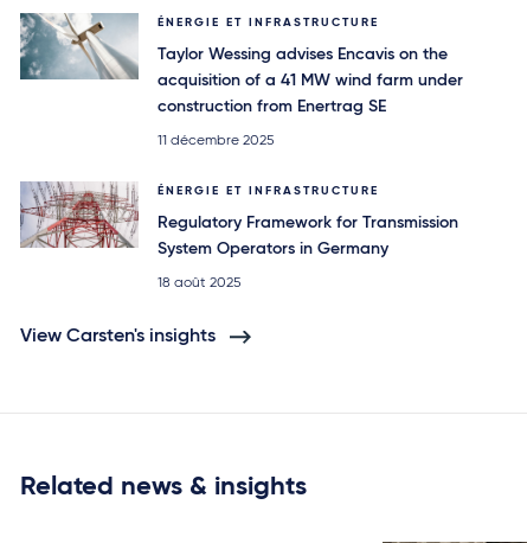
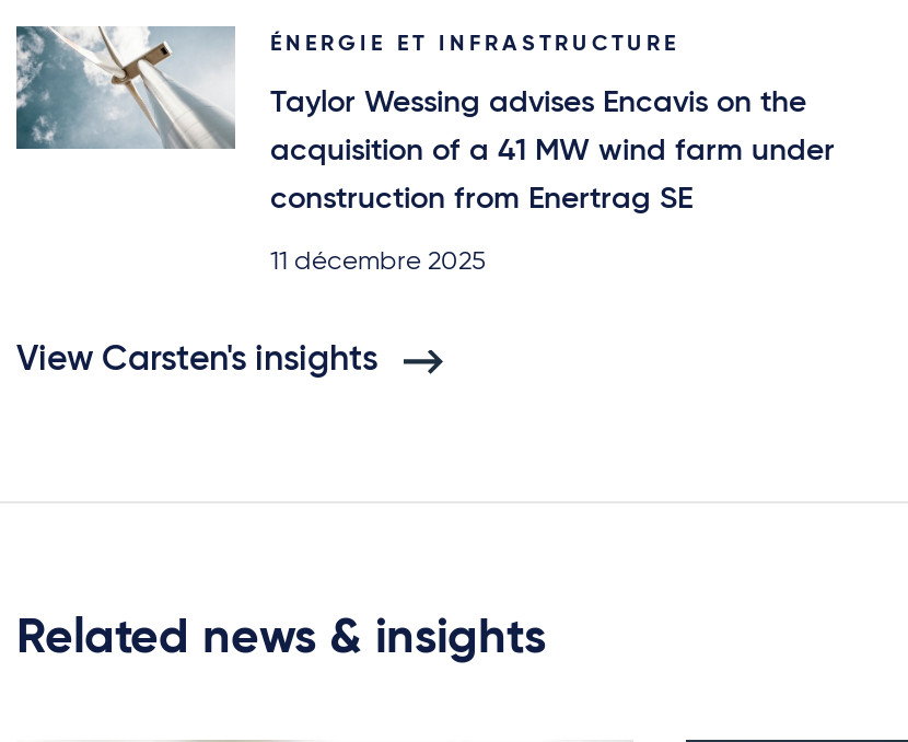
- [image]
- ÉNERGIE ET INFRASTRUCTURE
- Regulatory Framework for Transmission
- System Operators in Germany
- 18 août 2025
